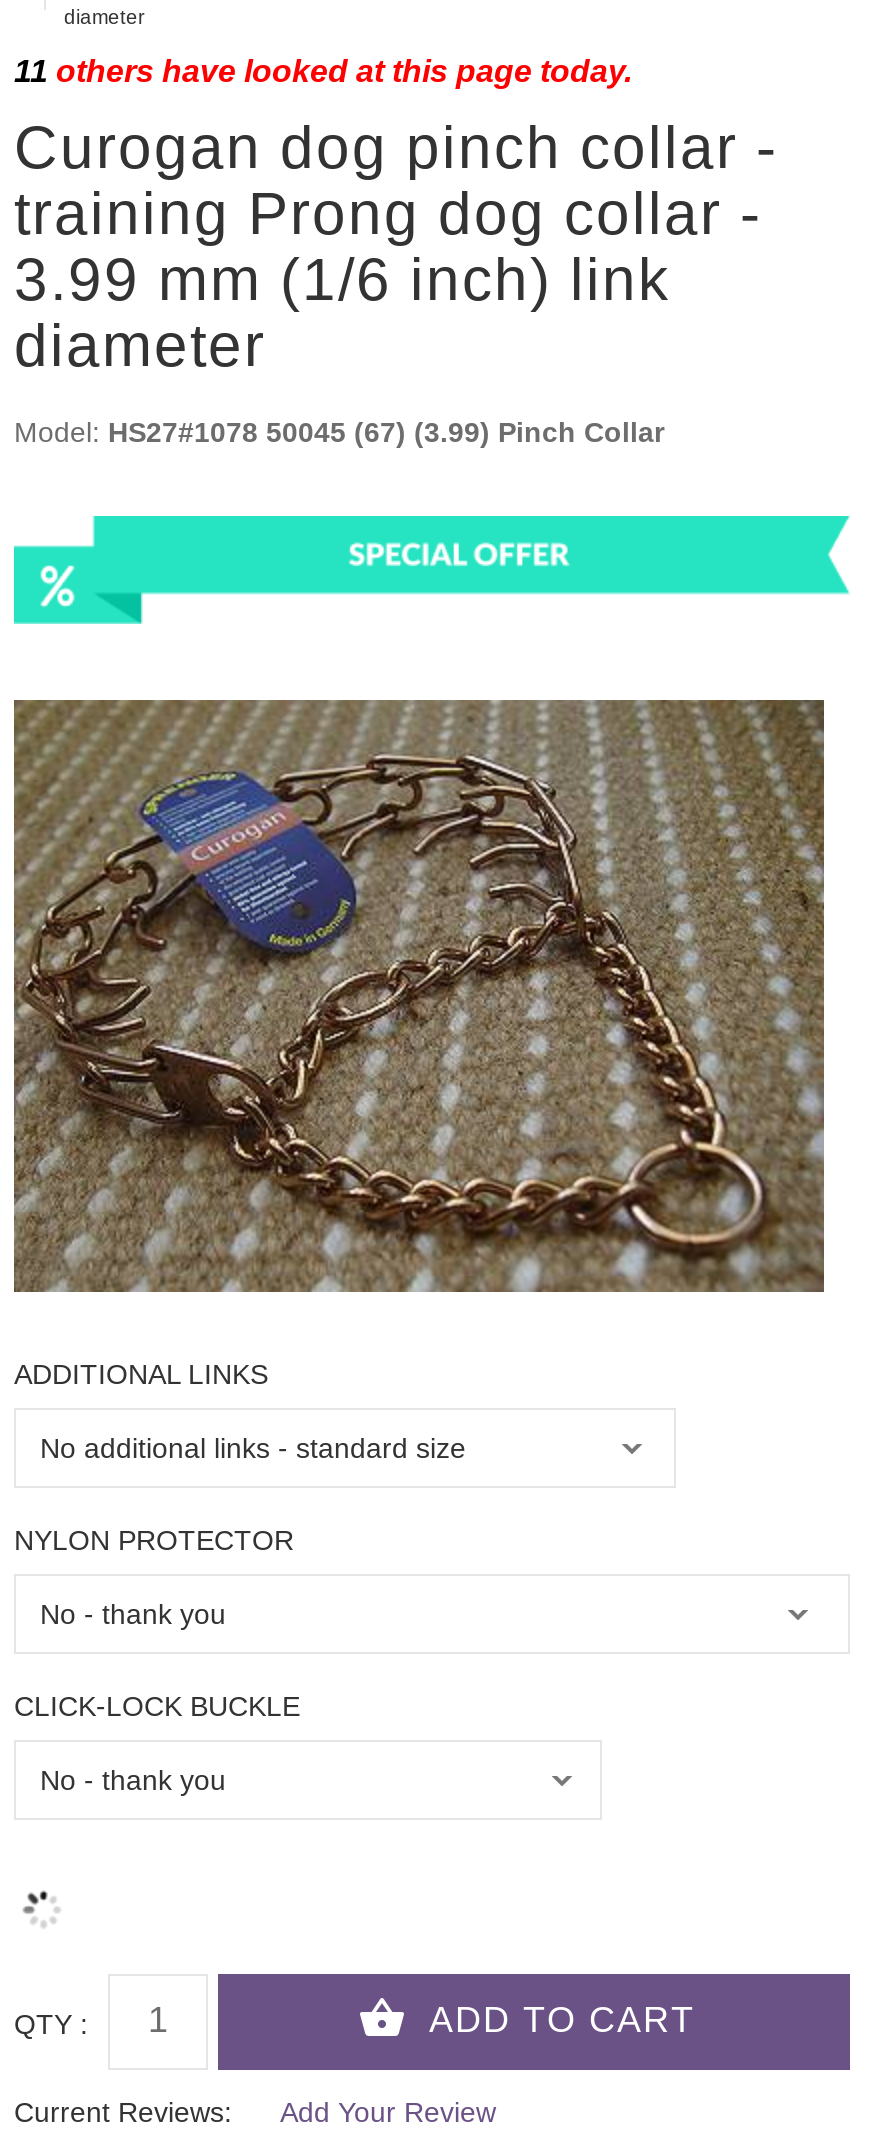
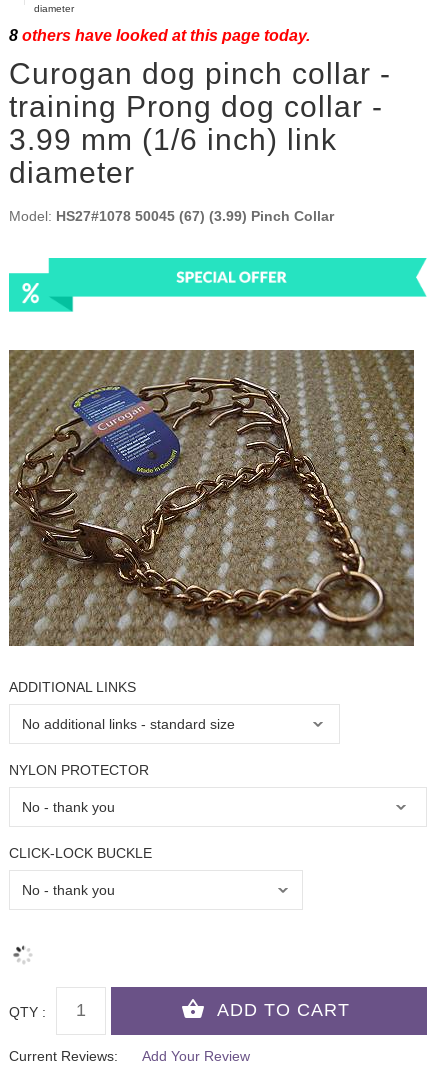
- 11 others have looked at this page today.
+ 8 others have looked at this page today.
